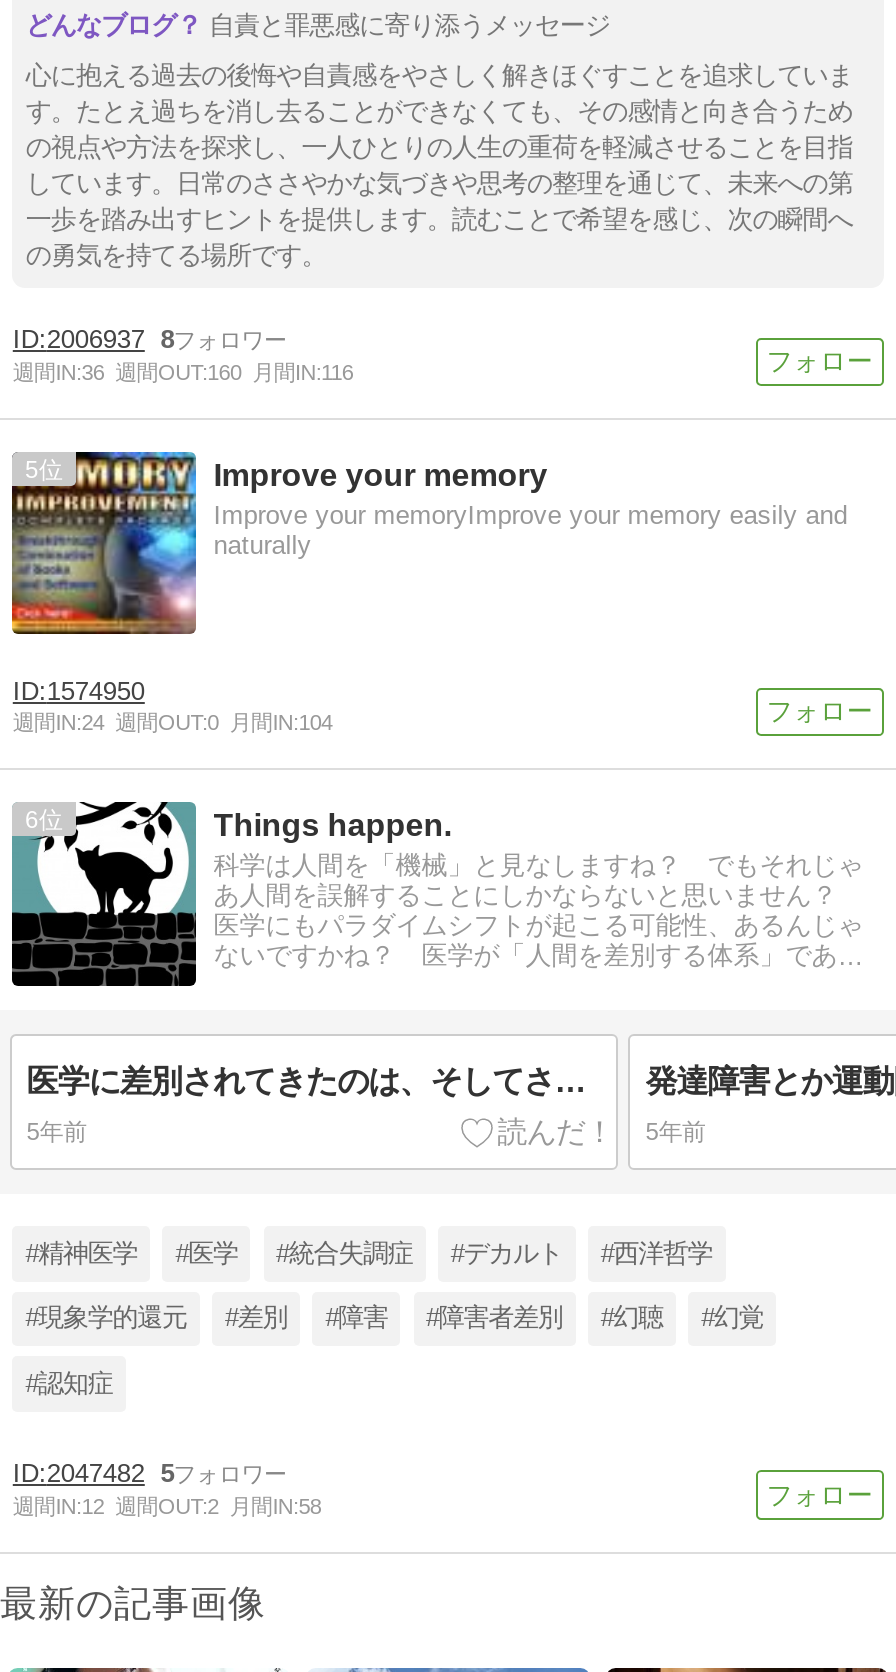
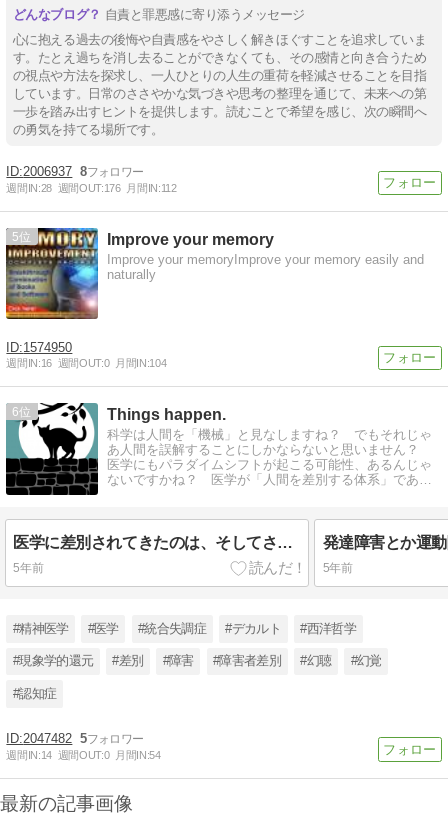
- 週間IN:36 週間OUT:160 月間IN:116
+ 週間IN:28 週間OUT:176 月間IN:112

- 週間IN:24 週間OUT:0 月間IN:104
+ 週間IN:16 週間OUT:0 月間IN:104

- 週間IN:12 週間OUT:2 月間IN:58
+ 週間IN:14 週間OUT:0 月間IN:54
